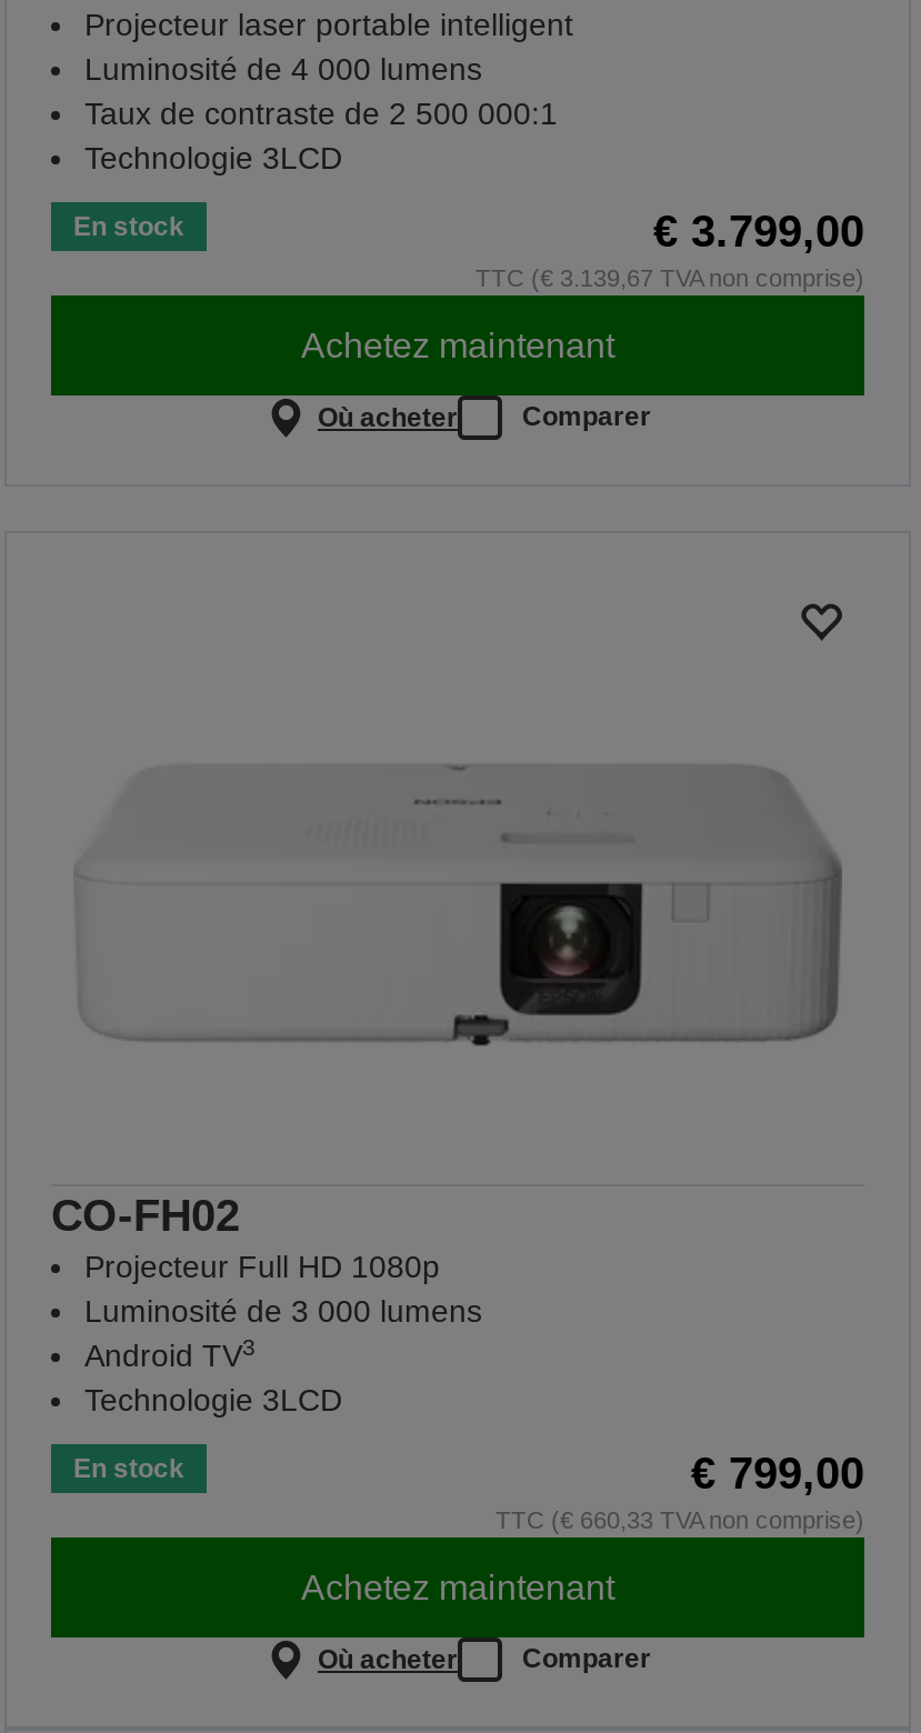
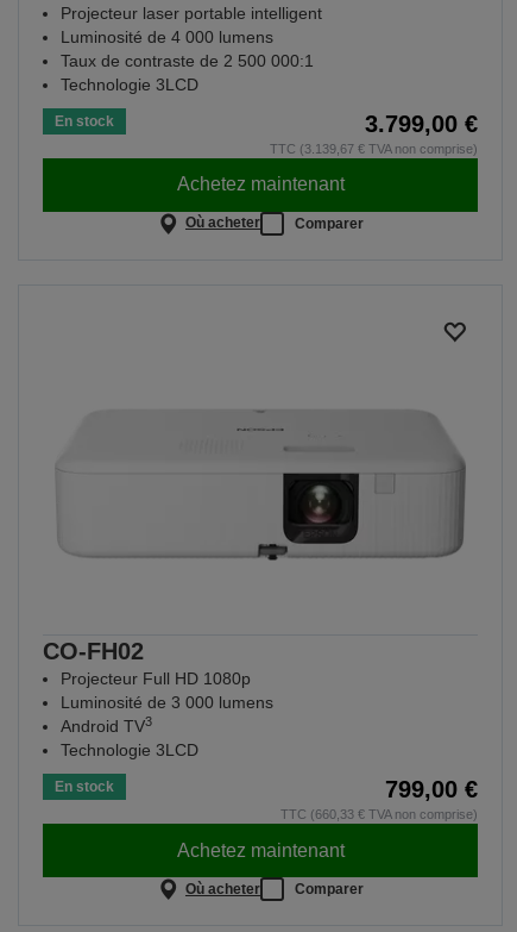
- € 3.799,00
+ 3.799,00 €

- TTC (€ 3.139,67 TVA non comprise)
+ TTC (3.139,67 € TVA non comprise)

- € 799,00
+ 799,00 €

- TTC (€ 660,33 TVA non comprise)
+ TTC (660,33 € TVA non comprise)
